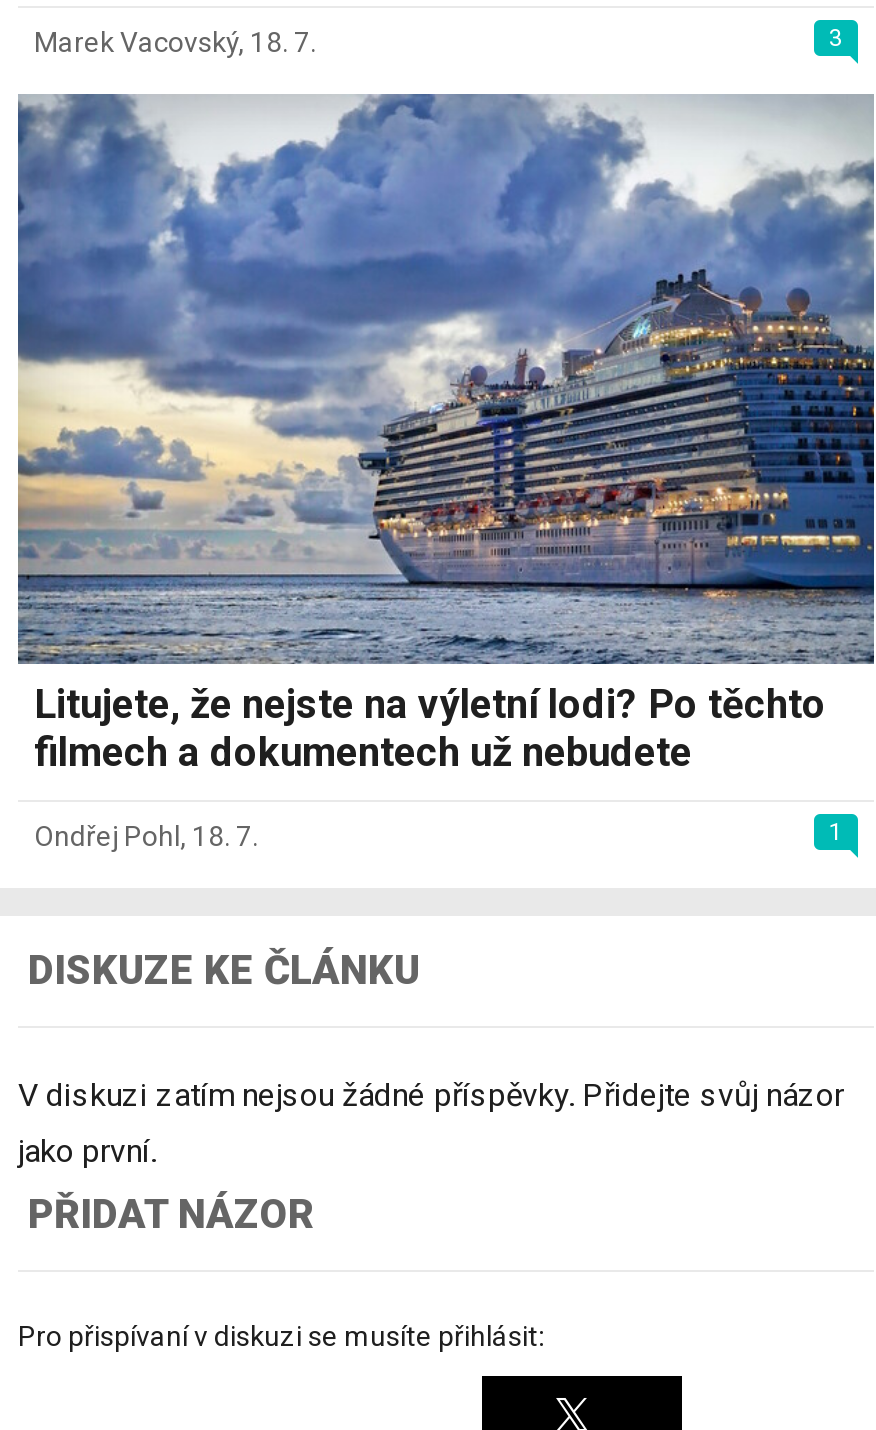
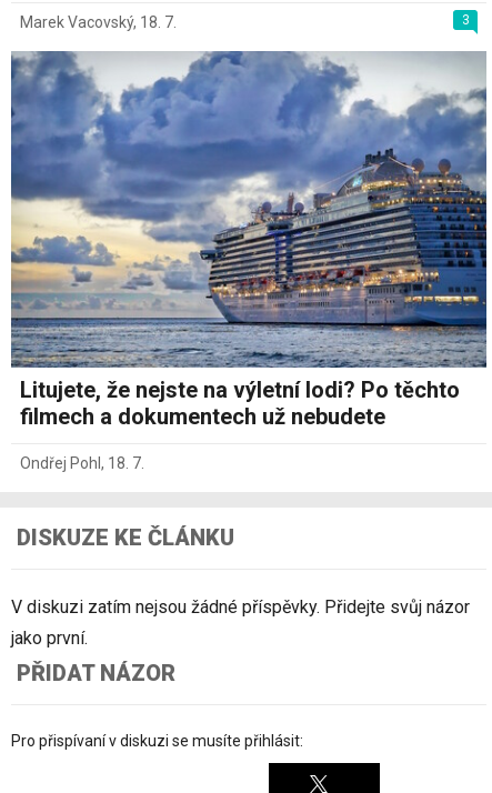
- 1
